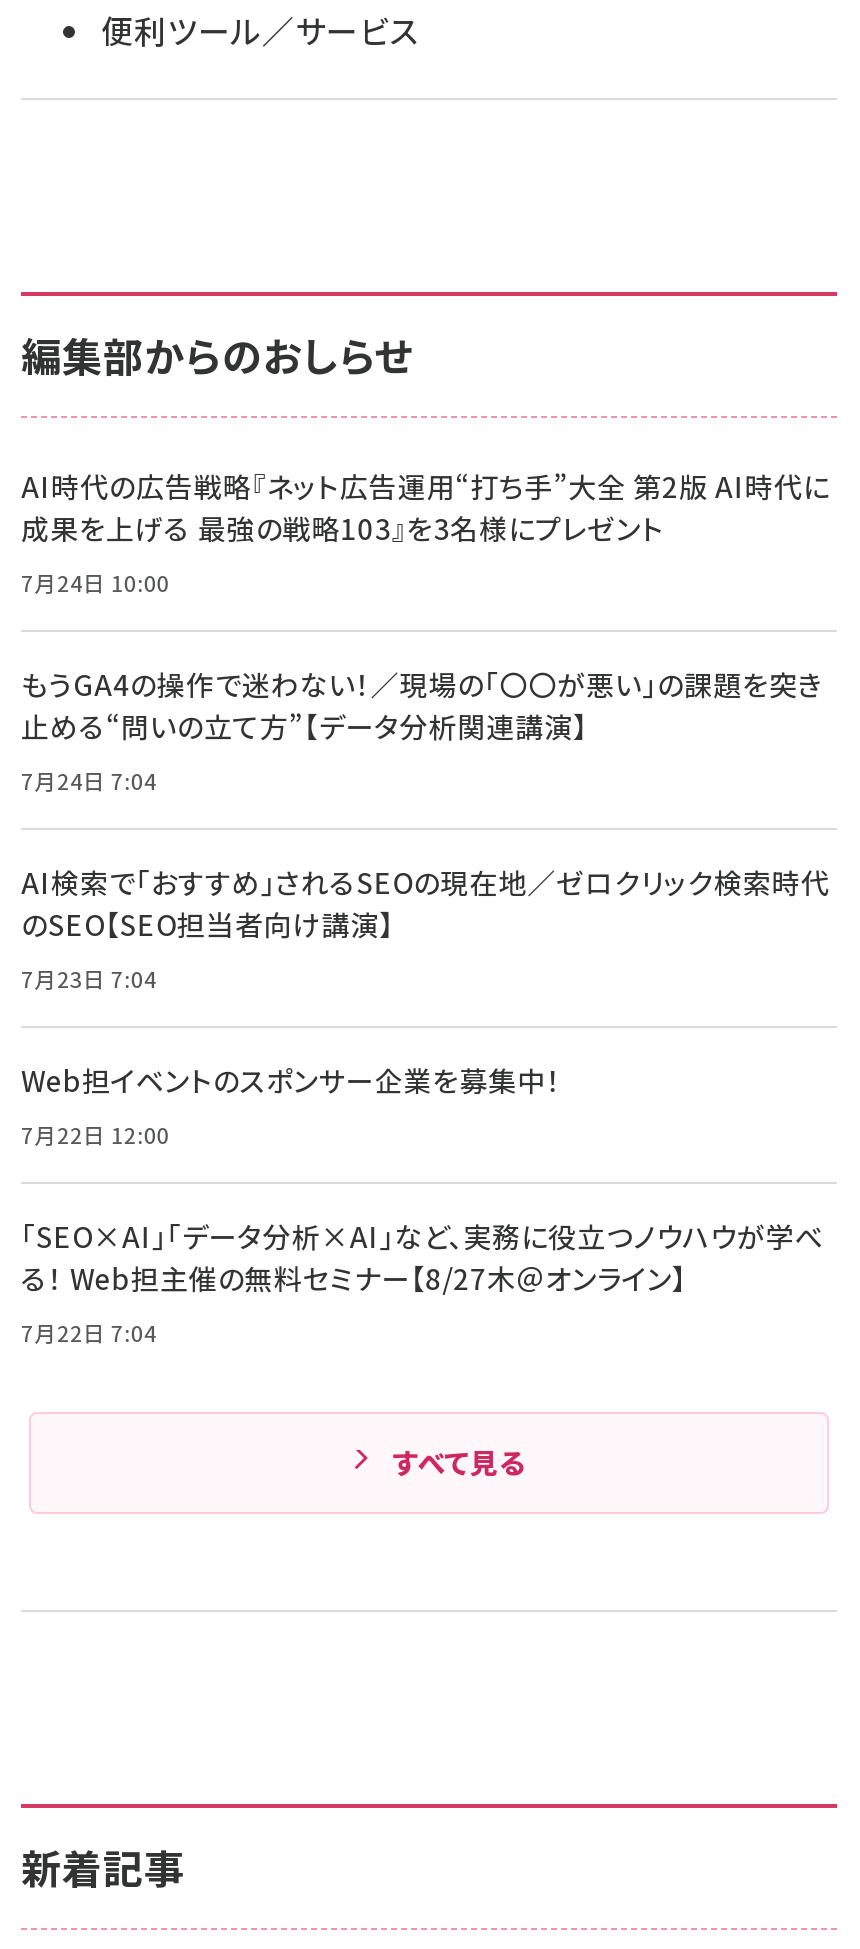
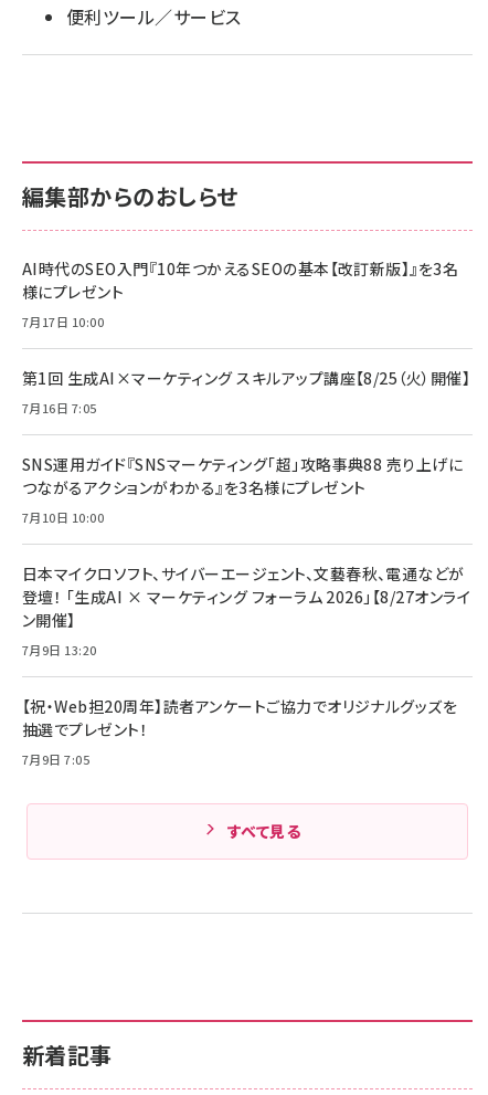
- AI時代の広告戦略『ネット広告運用“打ち手”大全 第2版 AI時代に
- 成果を上げる 最強の戦略103』を3名様にプレゼント
- 7月24日 10:00
+ AI時代のSEO入門『10年つかえるSEOの基本【改訂新版】』を3名
+ 様にプレゼント
+ 7月17日 10:00

- もうGA4の操作で迷わない！／現場の「〇〇が悪い」の課題を突き
- 止める“問いの立て方”【データ分析関連講演】
- 7月24日 7:04
+ 第1回 生成AI×マーケティング スキルアップ講座【8/25（火）開催】
+ 7月16日 7:05

- AI検索で「おすすめ」されるSEOの現在地／ゼロクリック検索時代
- のSEO【SEO担当者向け講演】
- 7月23日 7:04
+ SNS運用ガイド『SNSマーケティング「超」攻略事典88 売り上げに
+ つながるアクションがわかる』を3名様にプレゼント
+ 7月10日 10:00

- Web担イベントのスポンサー企業を募集中！
- 7月22日 12:00
+ 日本マイクロソフト、サイバーエージェント、文藝春秋、電通などが
+ 登壇！ 「生成AI × マーケティング フォーラム 2026」【8/27オンライ
+ ン開催】
+ 7月9日 13:20

- 「SEO×AI」「データ分析×AI」など、実務に役立つノウハウが学べ
- る！ Web担主催の無料セミナー【8/27木＠オンライン】
- 7月22日 7:04
+ 【祝・Web担20周年】読者アンケートご協力でオリジナルグッズを
+ 抽選でプレゼント！
+ 7月9日 7:05
